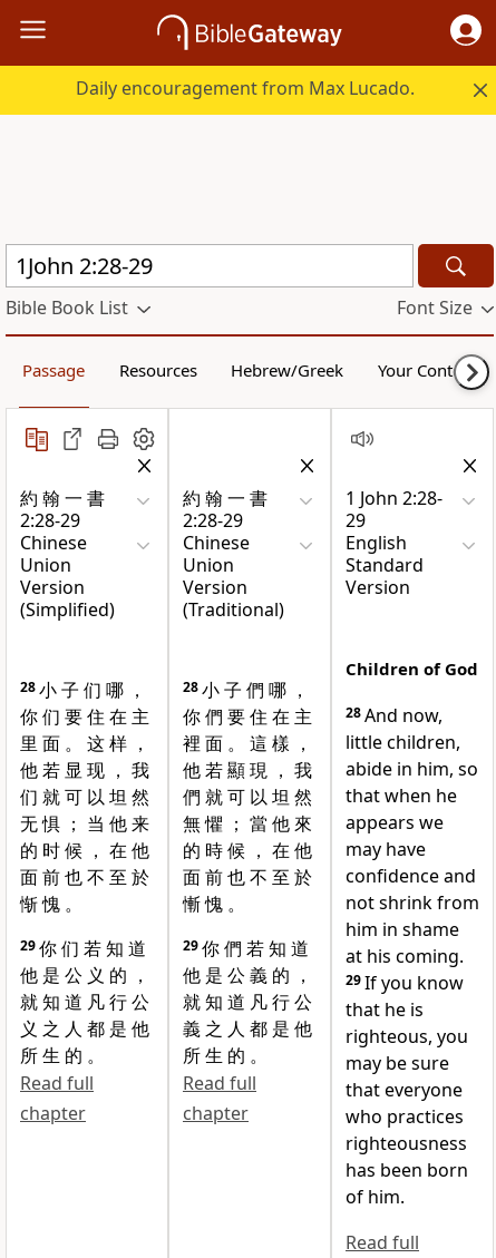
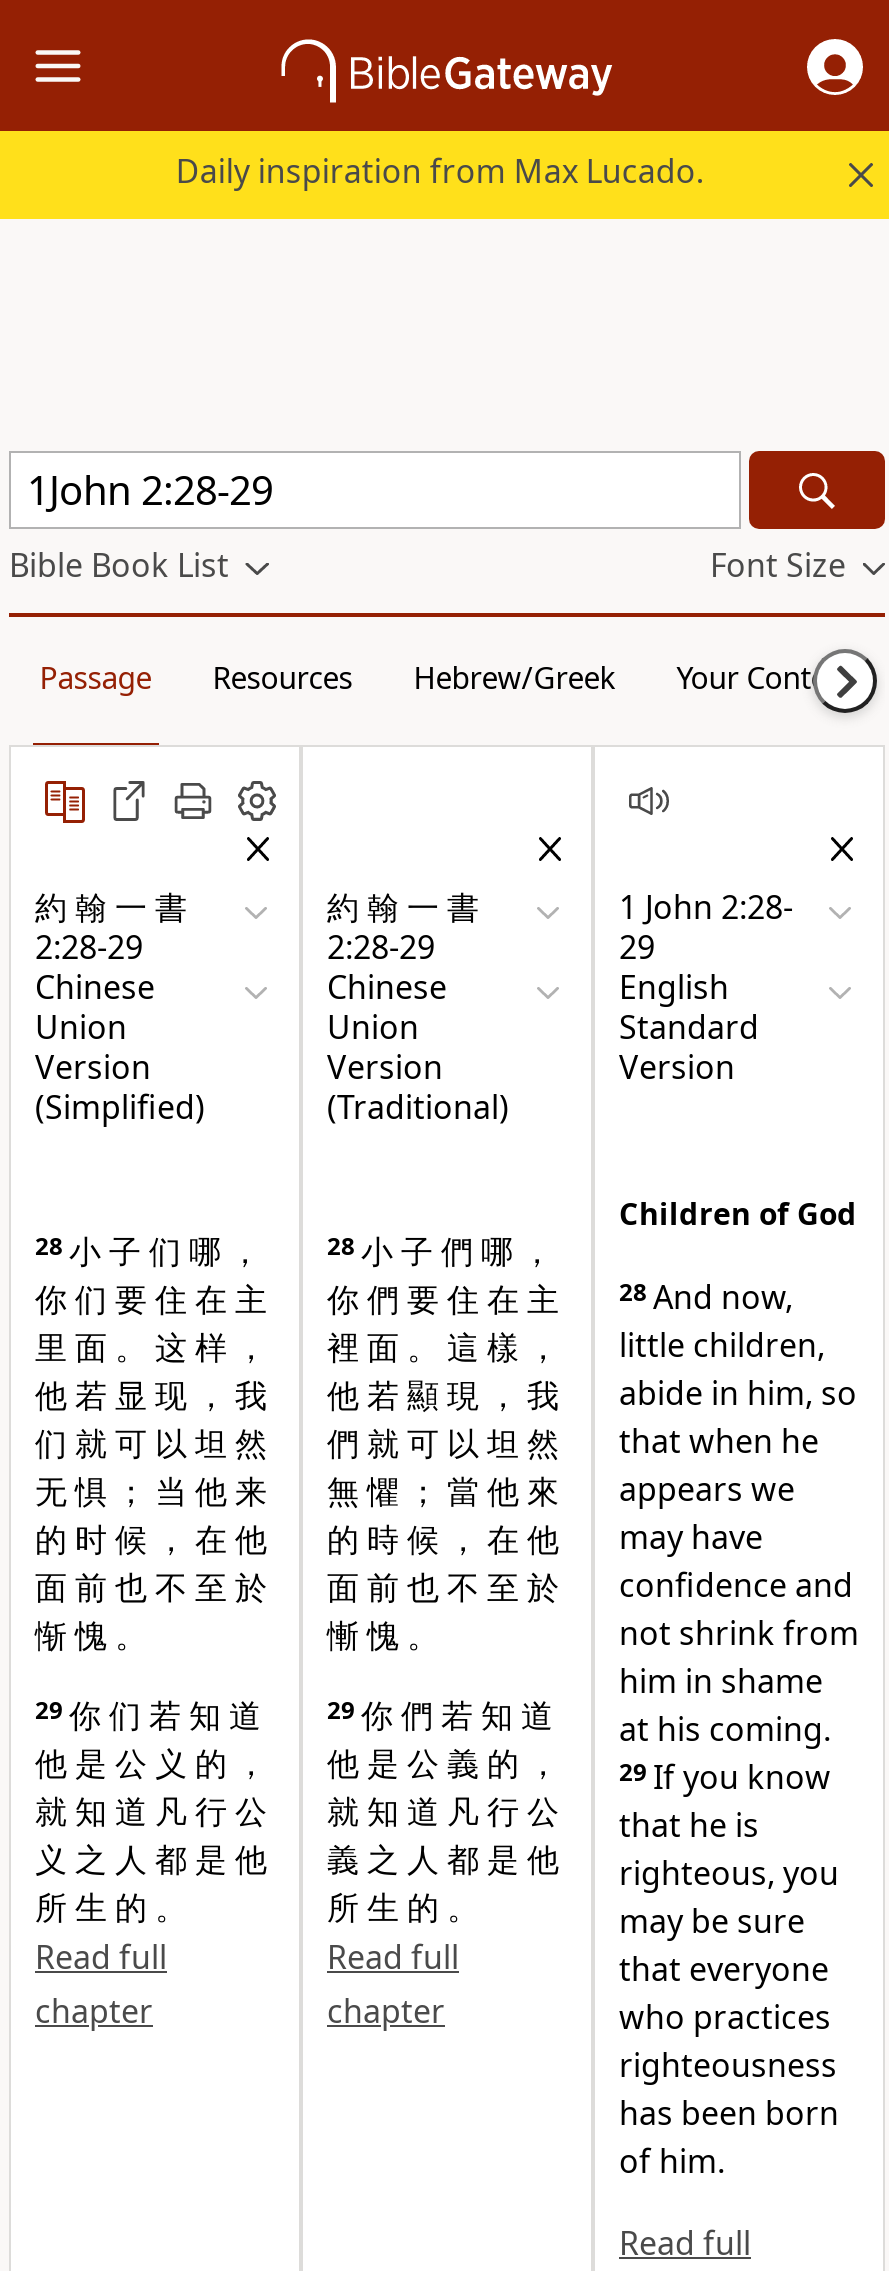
- Daily encouragement from Max Lucado.
+ Daily inspiration from Max Lucado.
